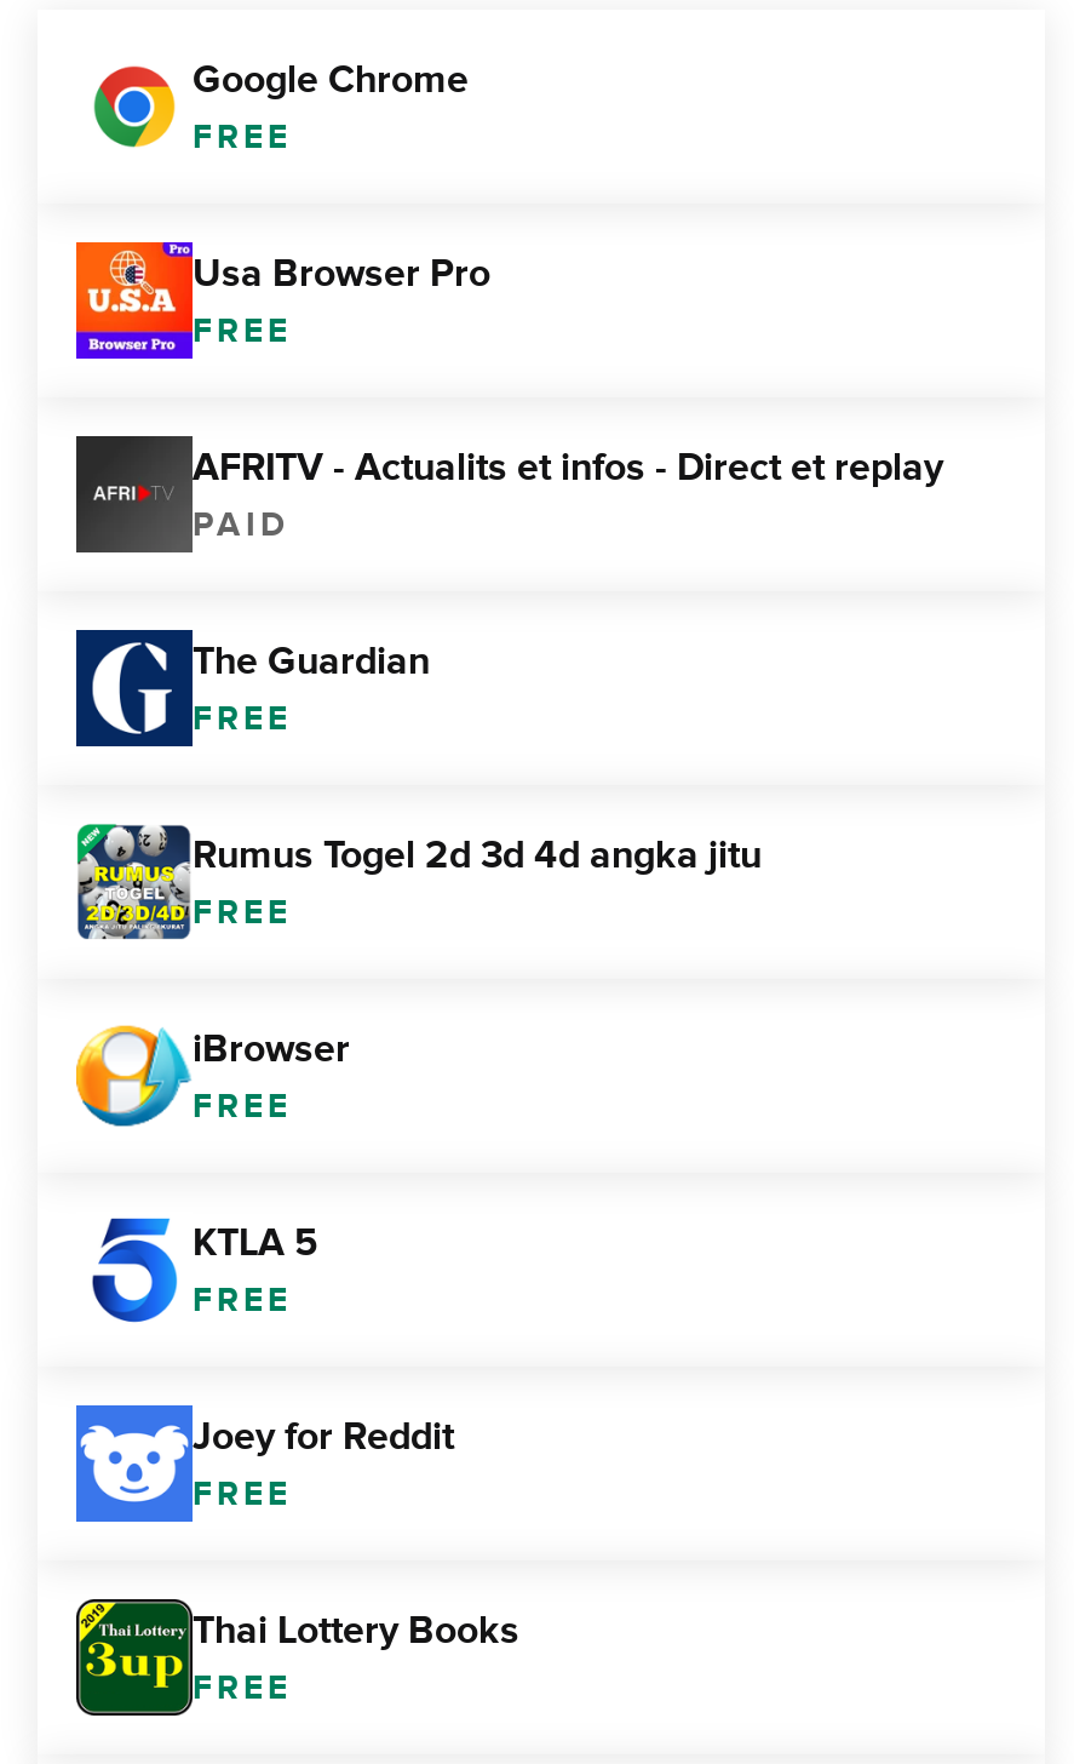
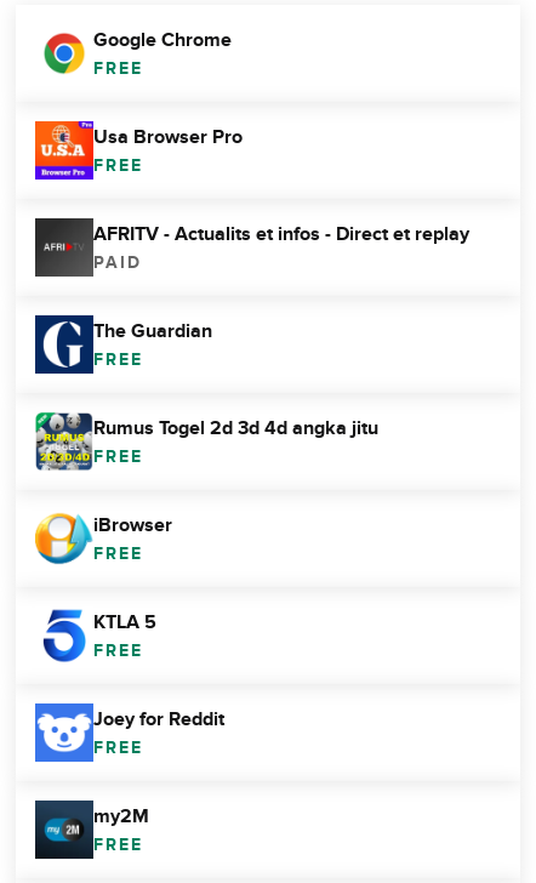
- [image]
- Thai Lottery Books
+ [image]
+ my2M
